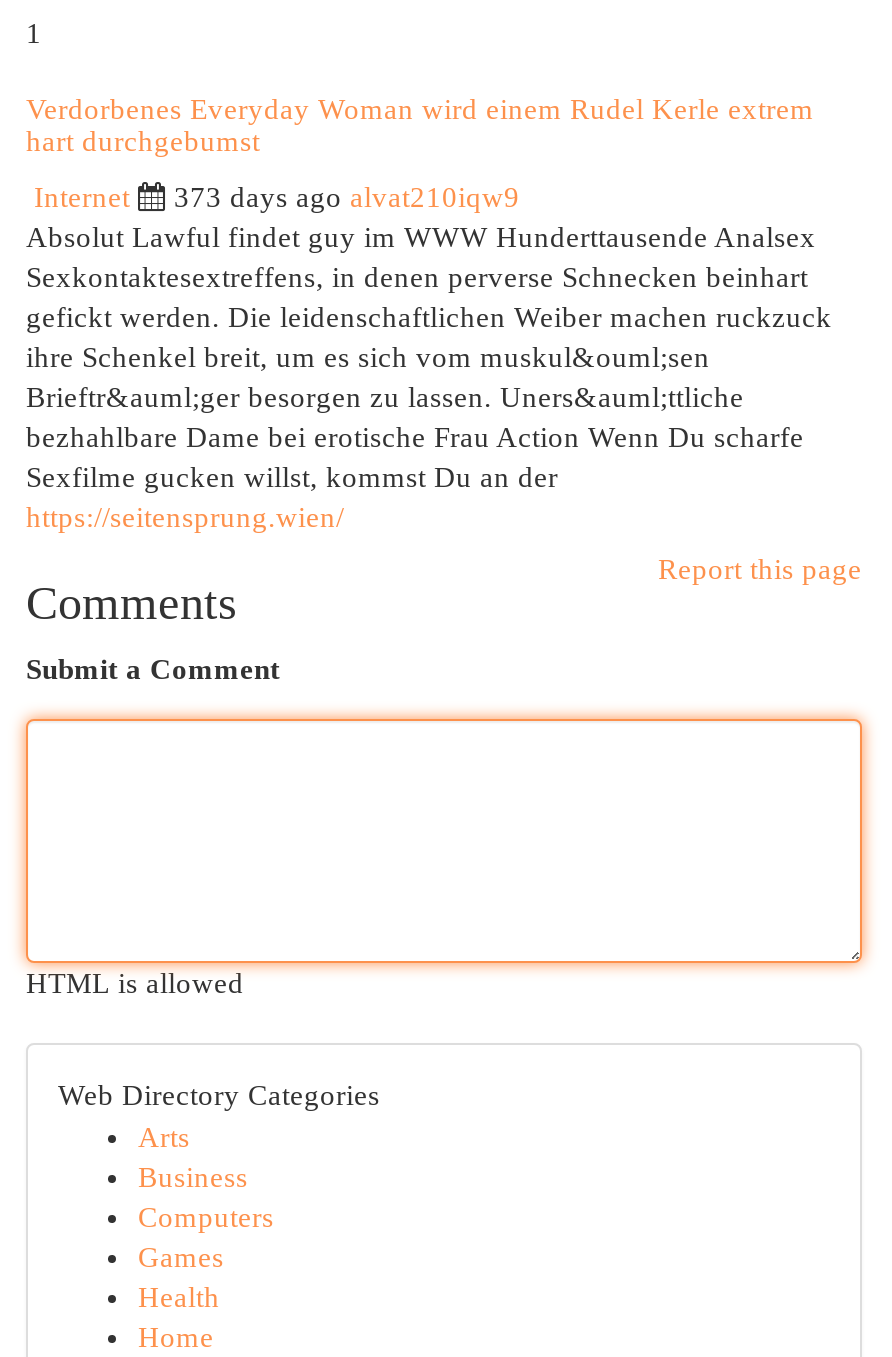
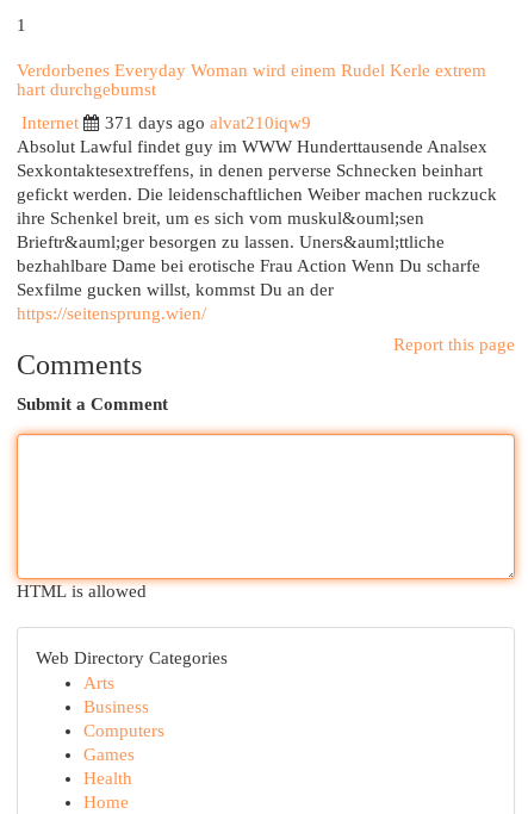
- 373 days ago alvat210iqw9
+ 371 days ago alvat210iqw9
